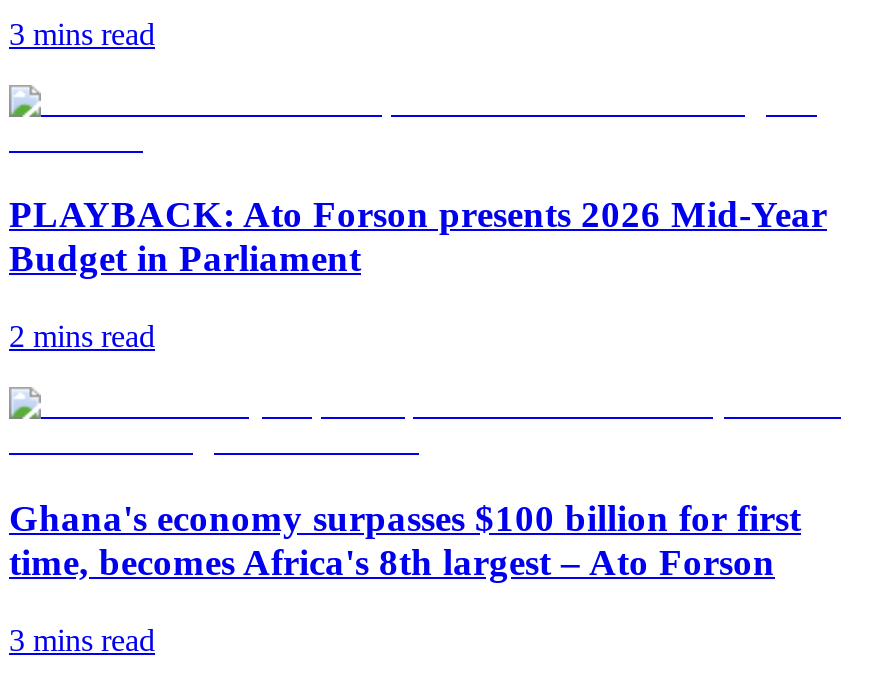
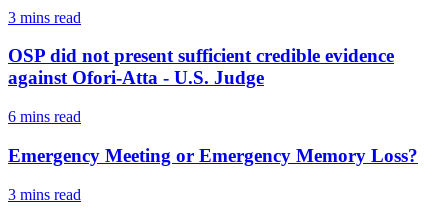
- PLAYBACK: Ato Forson presents 2026 Mid-Year
- Budget in Parliament
+ OSP did not present sufficient credible evidence
+ against Ofori-Atta - U.S. Judge

- 2 mins read
+ 6 mins read

- Ghana's economy surpasses $100 billion for first
- time, becomes Africa's 8th largest – Ato Forson
+ Emergency Meeting or Emergency Memory Loss?
